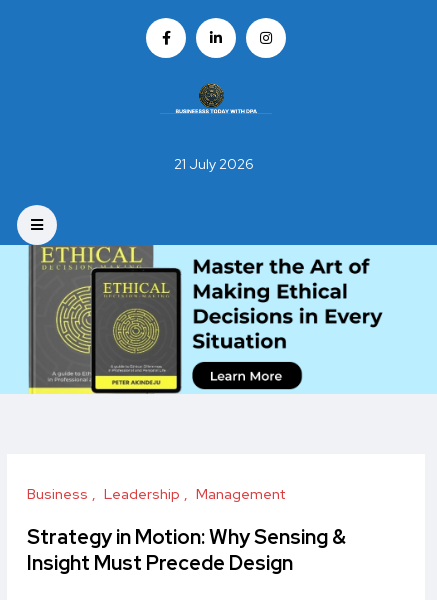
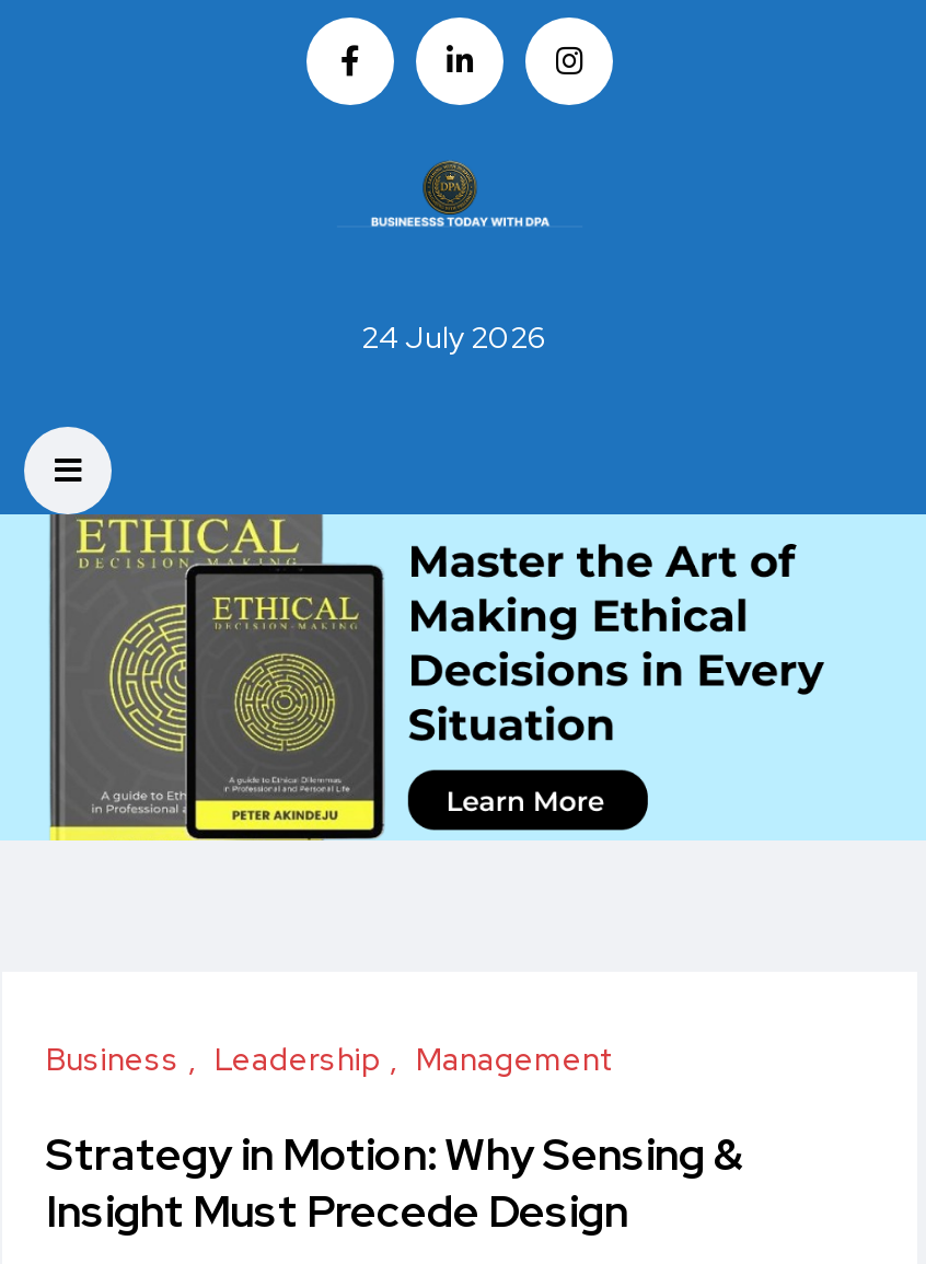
- 21 July 2026
+ 24 July 2026
